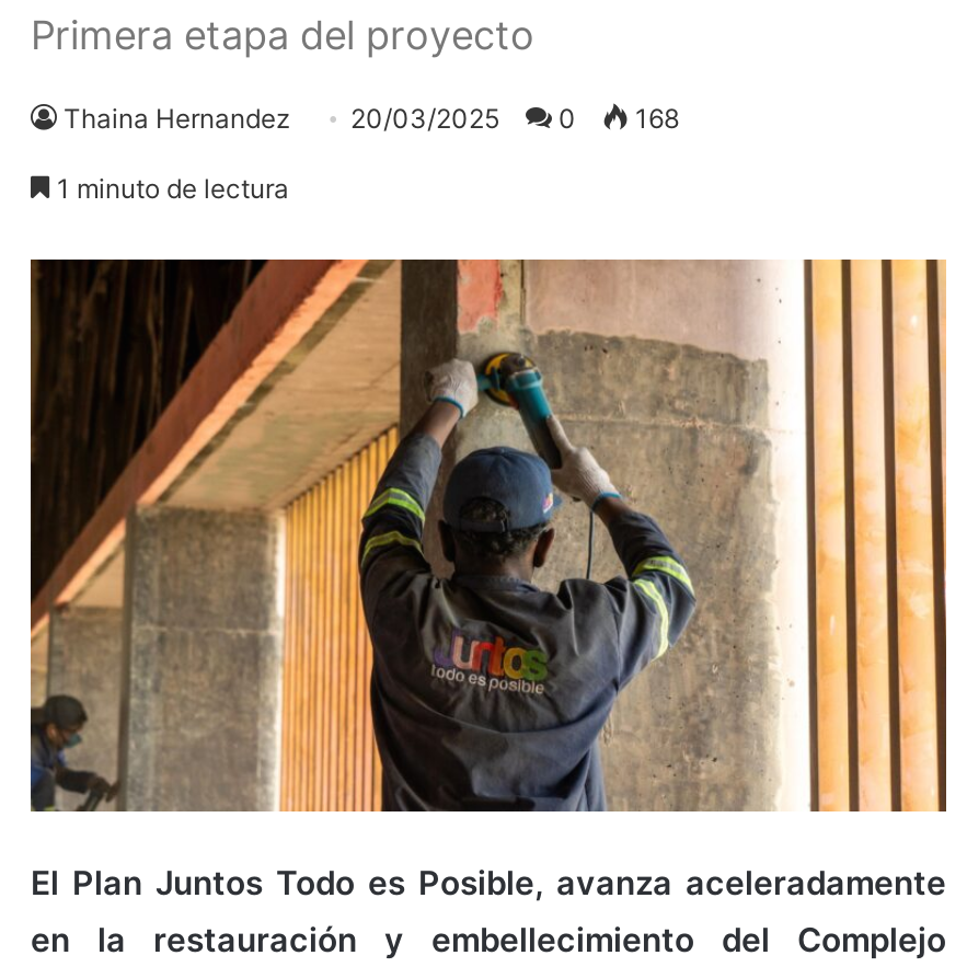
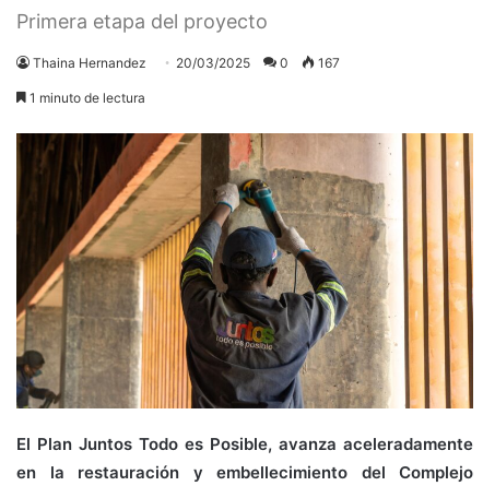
- Thaina Hernandez 20/03/2025 0 168
+ Thaina Hernandez 20/03/2025 0 167
